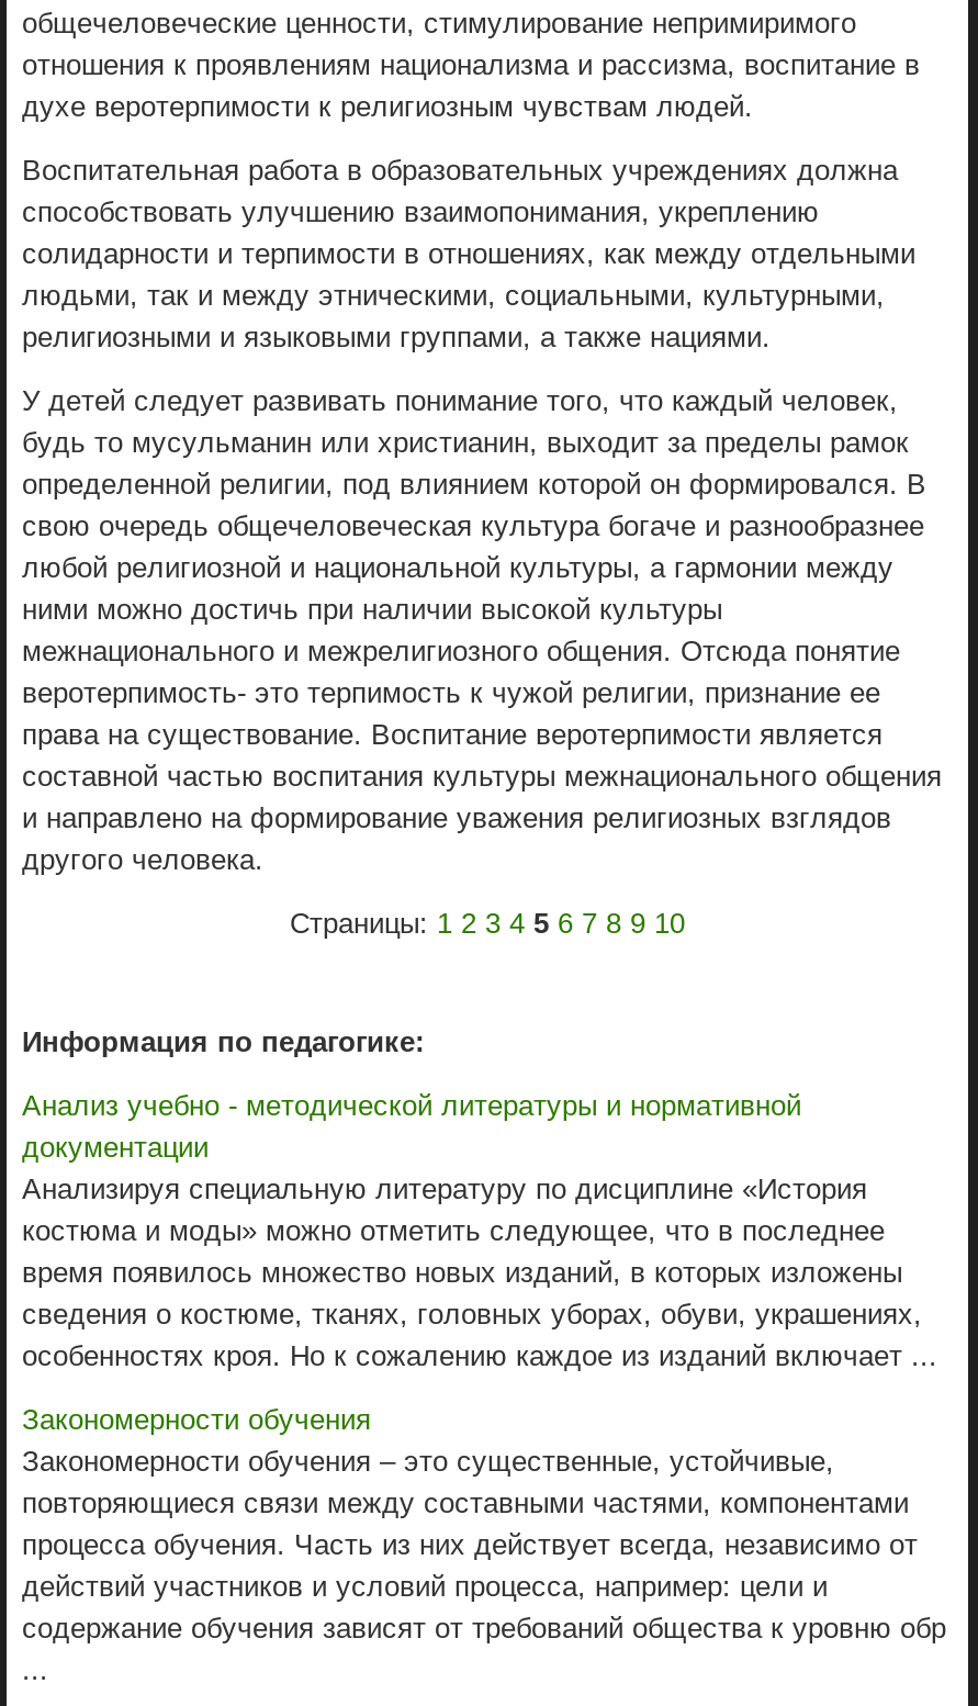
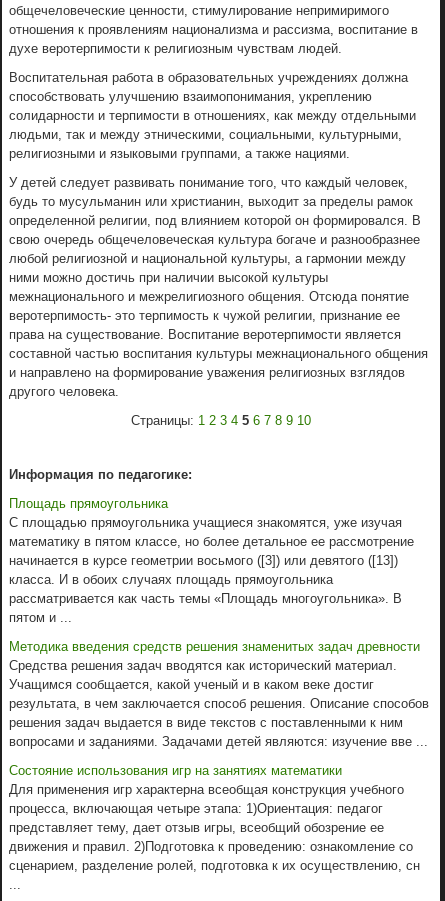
- Анализ учебно - методической литературы и нормативной
- документации
- Анализируя специальную литературу по дисциплине «История
- костюма и моды» можно отметить следующее, что в последнее
- время появилось множество новых изданий, в которых изложены
- сведения о костюме, тканях, головных уборах, обуви, украшениях,
- особенностях кроя. Но к сожалению каждое из изданий включает ...
- Закономерности обучения
- Закономерности обучения – это существенные, устойчивые,
- повторяющиеся связи между составными частями, компонентами
- процесса обучения. Часть из них действует всегда, независимо от
- действий участников и условий процесса, например: цели и
- содержание обучения зависят от требований общества к уровню обр
+ Площадь прямоугольника
+ С площадью прямоугольника учащиеся знакомятся, уже изучая
+ математику в пятом классе, но более детальное ее рассмотрение
+ начинается в курсе геометрии восьмого ([3]) или девятого ([13])
+ класса. И в обоих случаях площадь прямоугольника
+ рассматривается как часть темы «Площадь многоугольника». В
+ пятом и ...
+ Методика введения средств решения знаменитых задач древности
+ Средства решения задач вводятся как исторический материал.
+ Учащимся сообщается, какой ученый и в каком веке достиг
+ результата, в чем заключается способ решения. Описание способов
+ решения задач выдается в виде текстов с поставленными к ним
+ вопросами и заданиями. Задачами детей являются: изучение вве ...
+ Состояние использования игр на занятиях математики
+ Для применения игр характерна всеобщая конструкция учебного
+ процесса, включающая четыре этапа: 1)Ориентация: педагог
+ представляет тему, дает отзыв игры, всеобщий обозрение ее
+ движения и правил. 2)Подготовка к проведению: ознакомление со
+ сценарием, разделение ролей, подготовка к их осуществлению, сн
